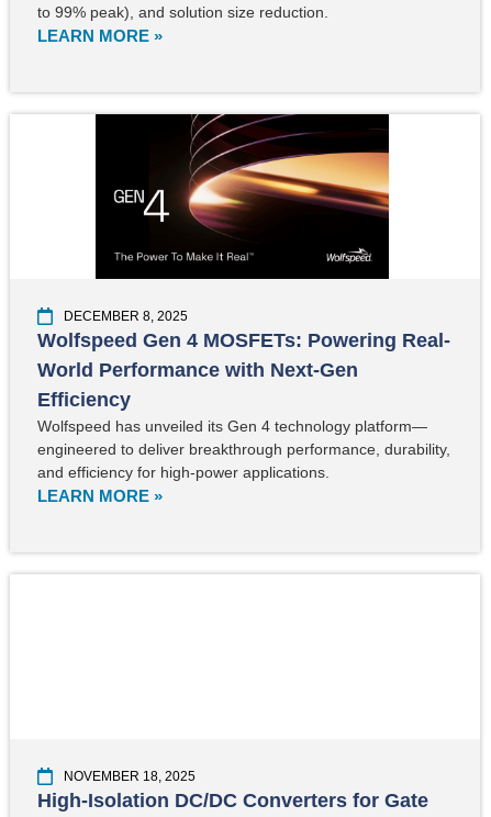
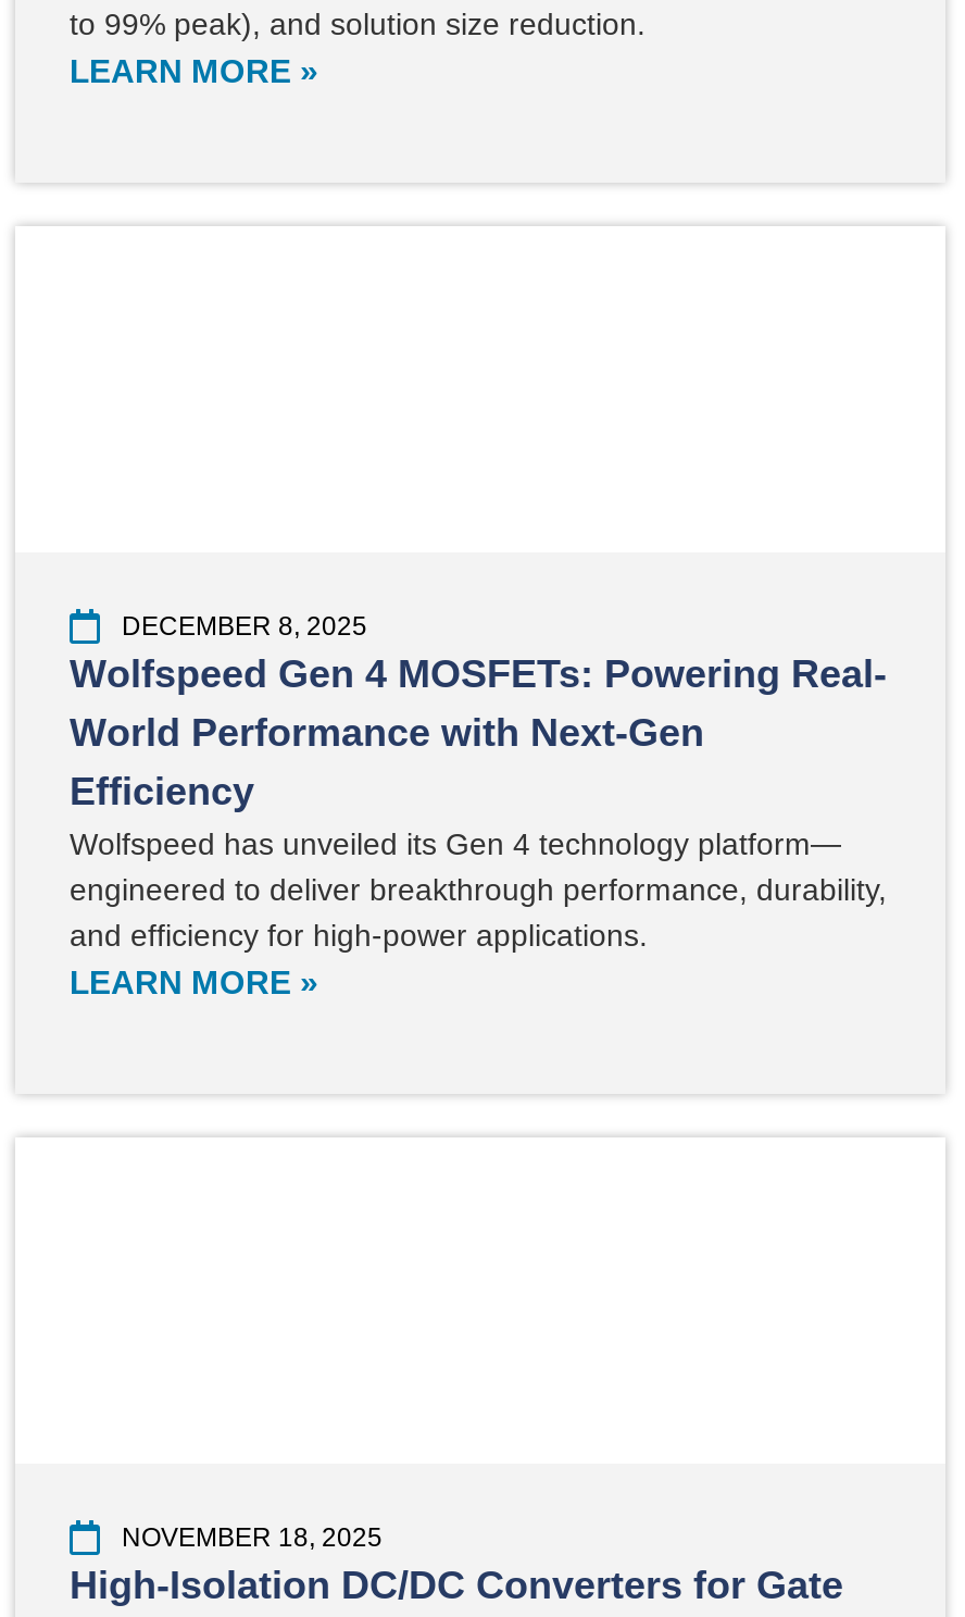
- [image]
